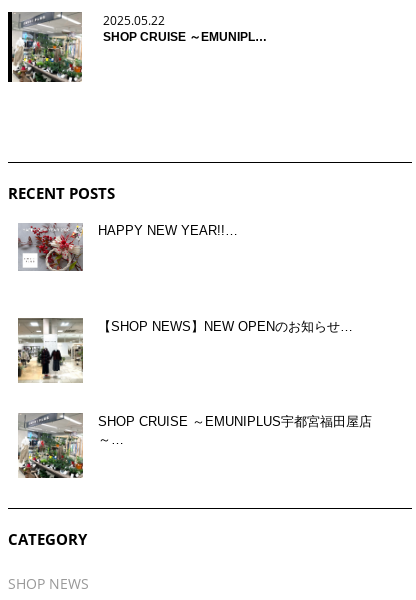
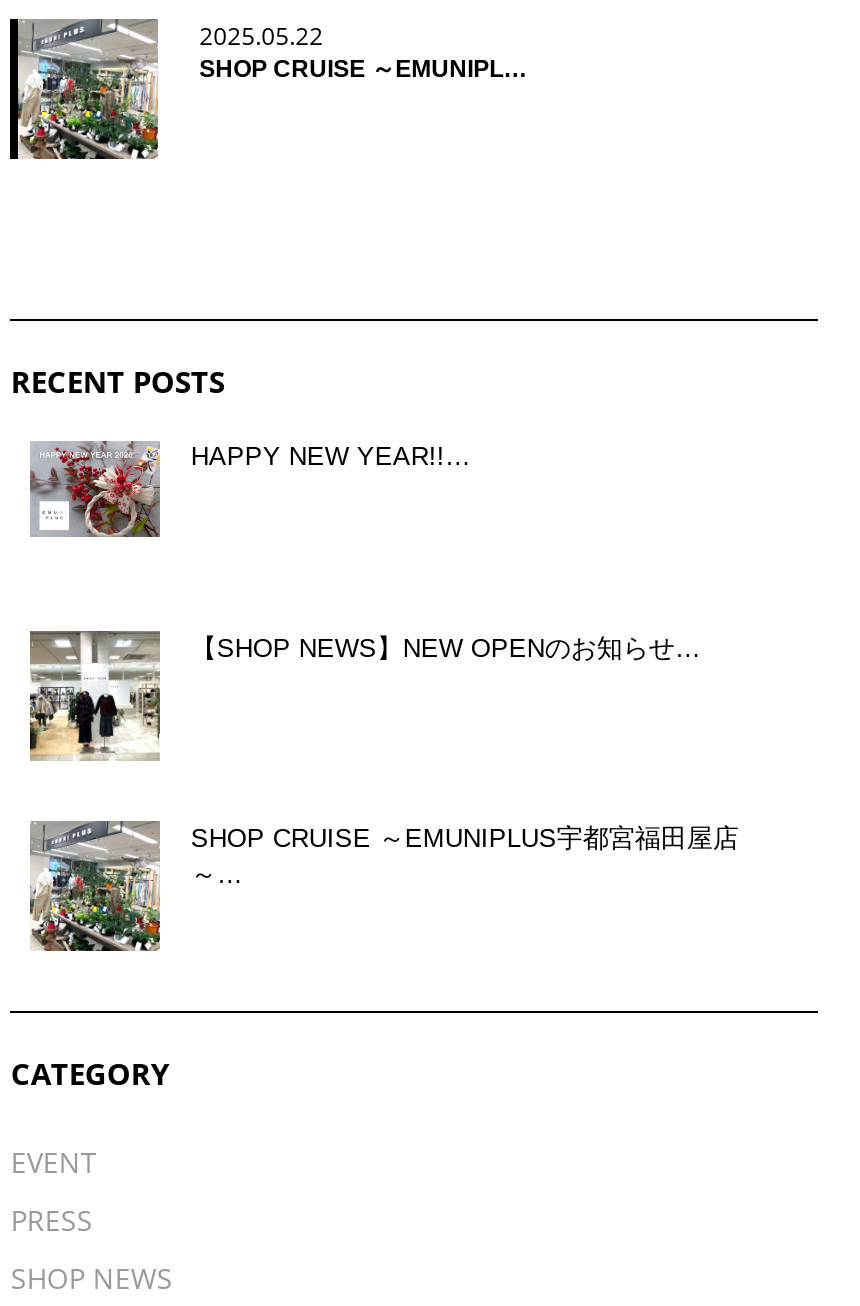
+ EVENT
+ PRESS
